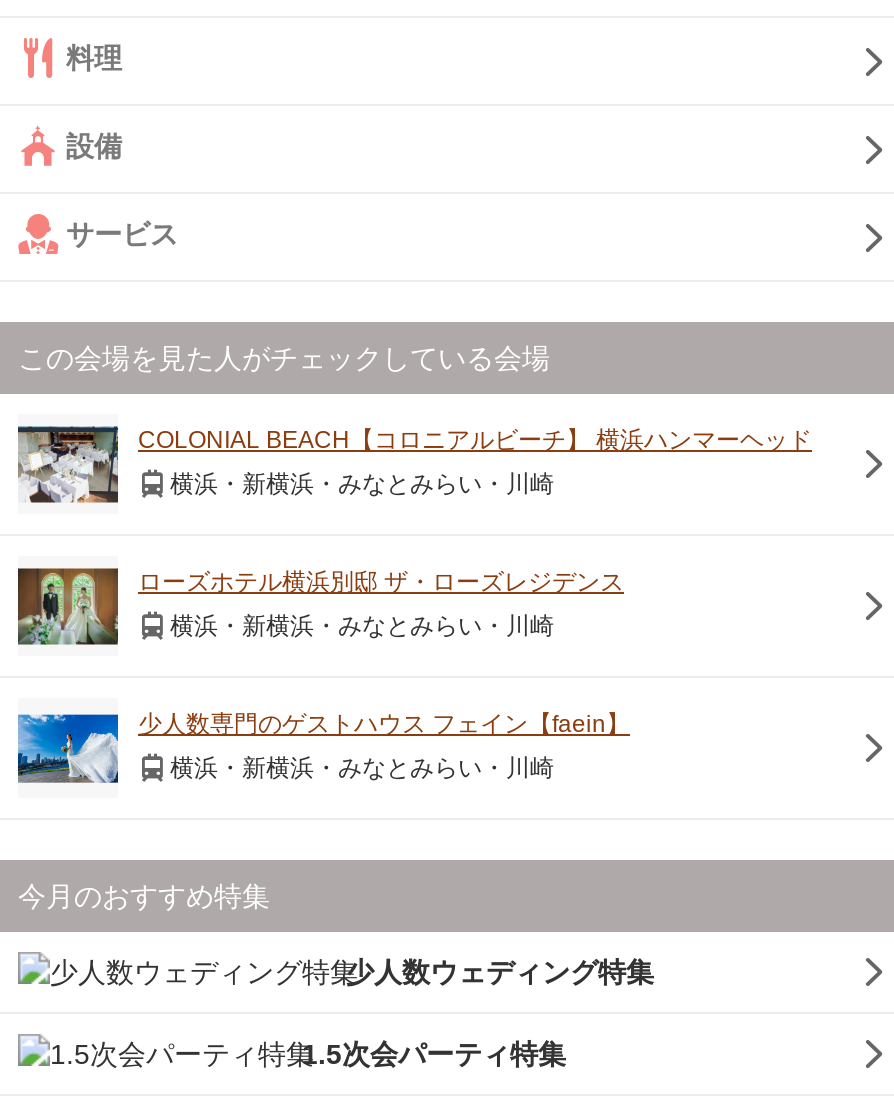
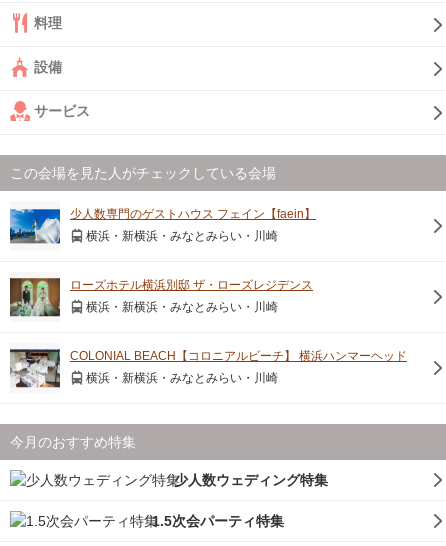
moved down: [image] | COLONIAL BEACH【コロニアルビーチ】 横浜ハンマーヘッド

moved up: [image] | 少人数専門のゲストハウス フェイン【faein】
